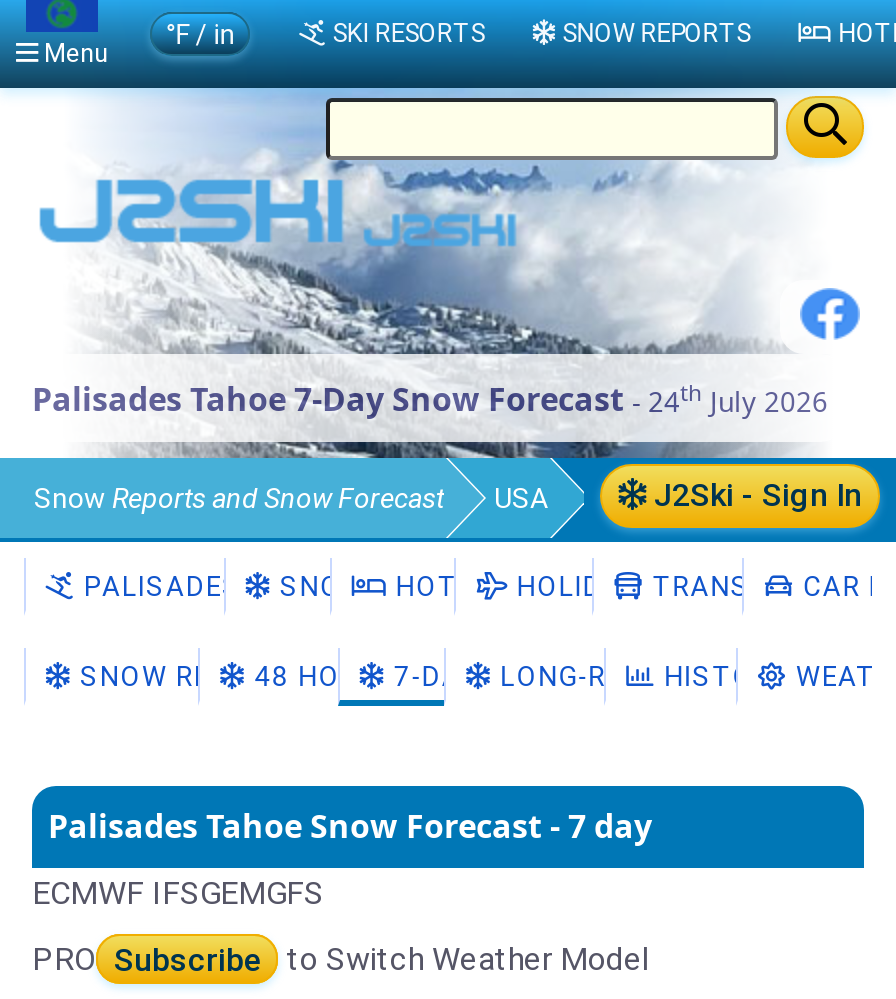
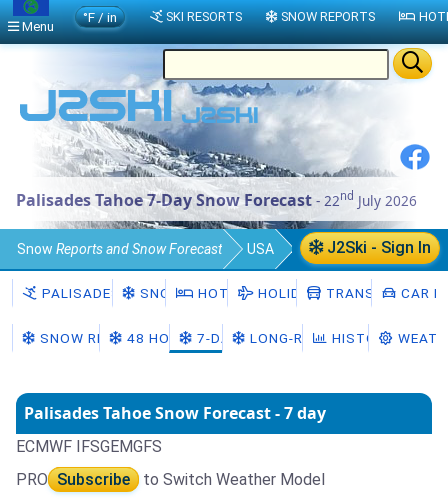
- Palisades Tahoe 7-Day Snow Forecast - 24th July 2026
+ Palisades Tahoe 7-Day Snow Forecast - 22nd July 2026
